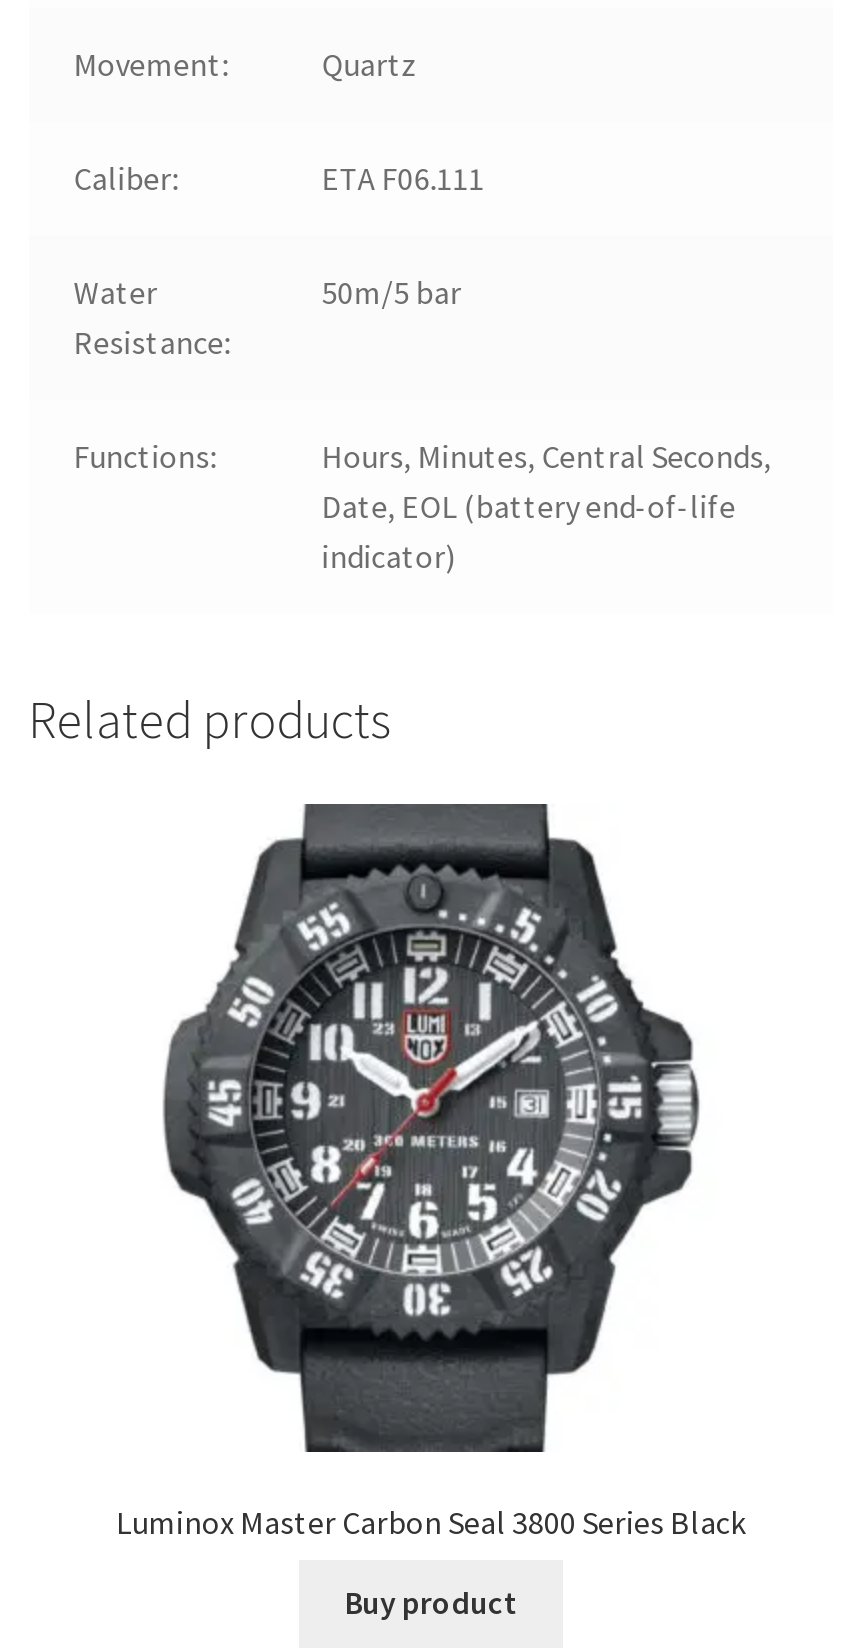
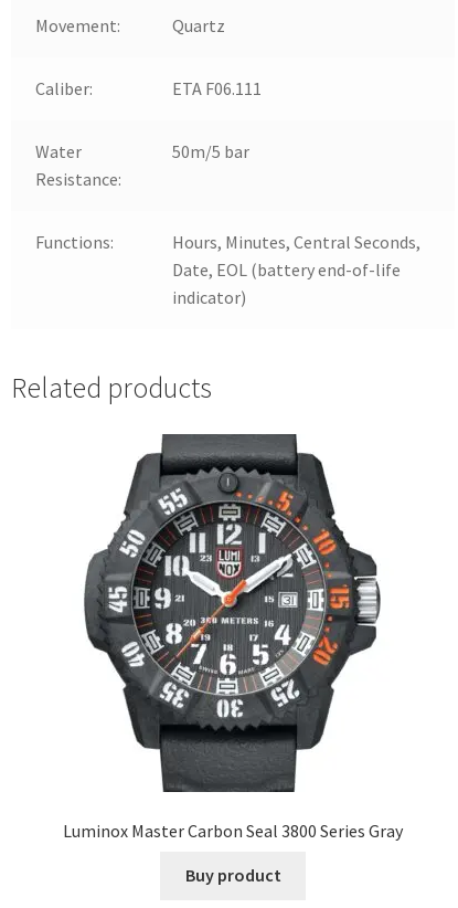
- [image]
+ [image]

- Luminox Master Carbon Seal 3800 Series Black
+ Luminox Master Carbon Seal 3800 Series Gray
